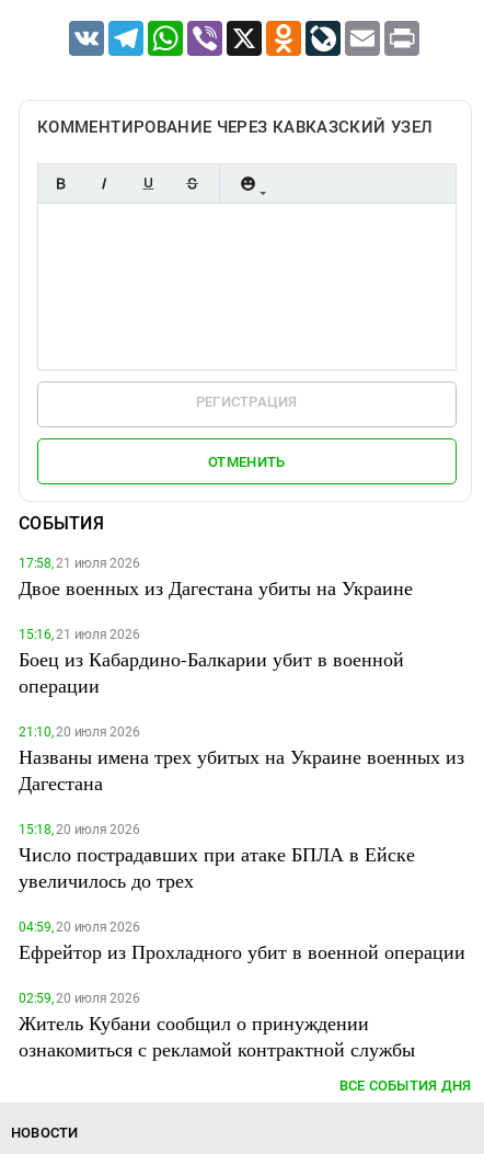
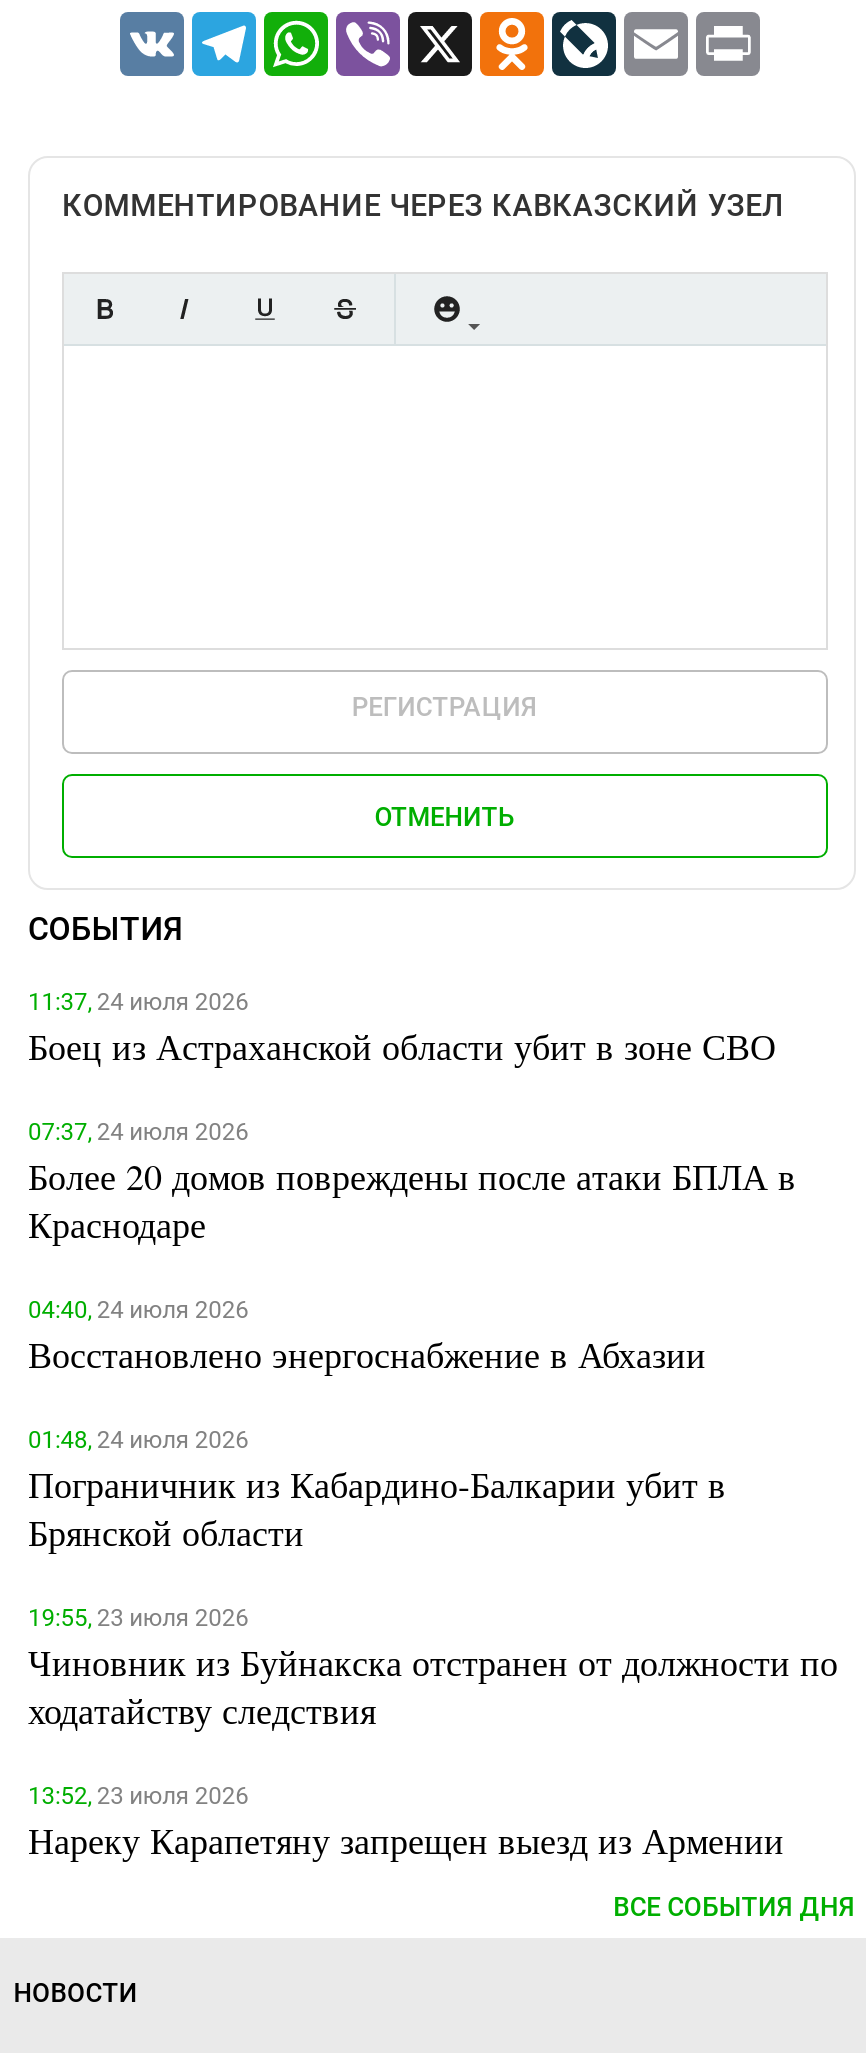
- 17:58, 21 июля 2026
- Двое военных из Дагестана убиты на Украине
+ 11:37, 24 июля 2026
+ Боец из Астраханской области убит в зоне СВО

- 15:16, 21 июля 2026
- Боец из Кабардино-Балкарии убит в военной
- операции
+ 07:37, 24 июля 2026
+ Более 20 домов повреждены после атаки БПЛА в
+ Краснодаре

- 21:10, 20 июля 2026
- Названы имена трех убитых на Украине военных из
- Дагестана
+ 04:40, 24 июля 2026
+ Восстановлено энергоснабжение в Абхазии

- 15:18, 20 июля 2026
- Число пострадавших при атаке БПЛА в Ейске
- увеличилось до трех
+ 01:48, 24 июля 2026
+ Пограничник из Кабардино-Балкарии убит в
+ Брянской области

- 04:59, 20 июля 2026
- Ефрейтор из Прохладного убит в военной операции
+ 19:55, 23 июля 2026
+ Чиновник из Буйнакска отстранен от должности по
+ ходатайству следствия

- 02:59, 20 июля 2026
- Житель Кубани сообщил о принуждении
- ознакомиться с рекламой контрактной службы
+ 13:52, 23 июля 2026
+ Нареку Карапетяну запрещен выезд из Армении
